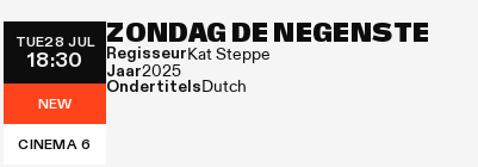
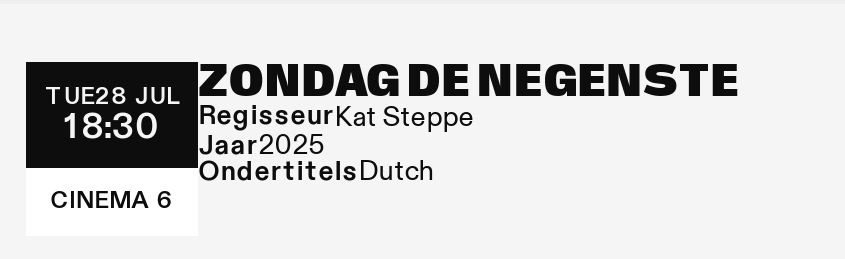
- NEW
